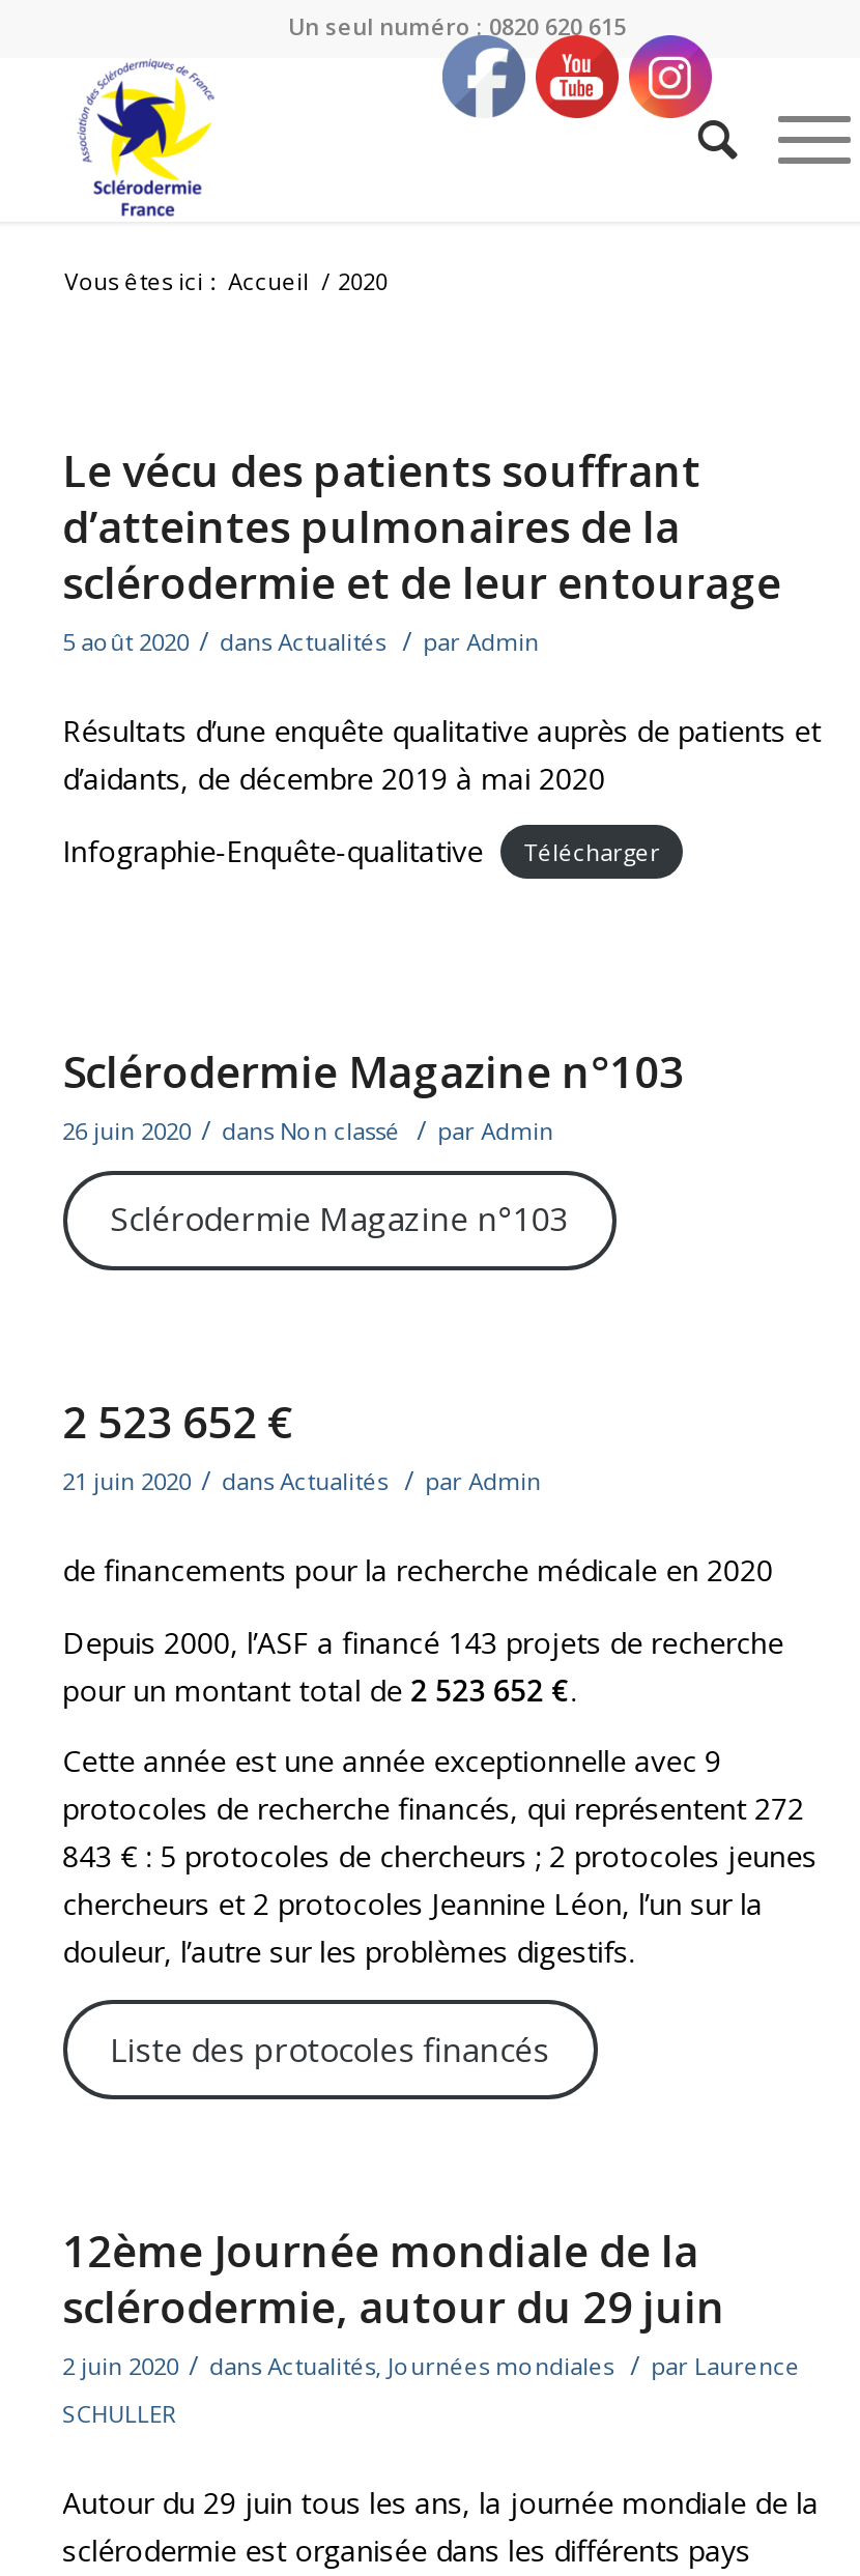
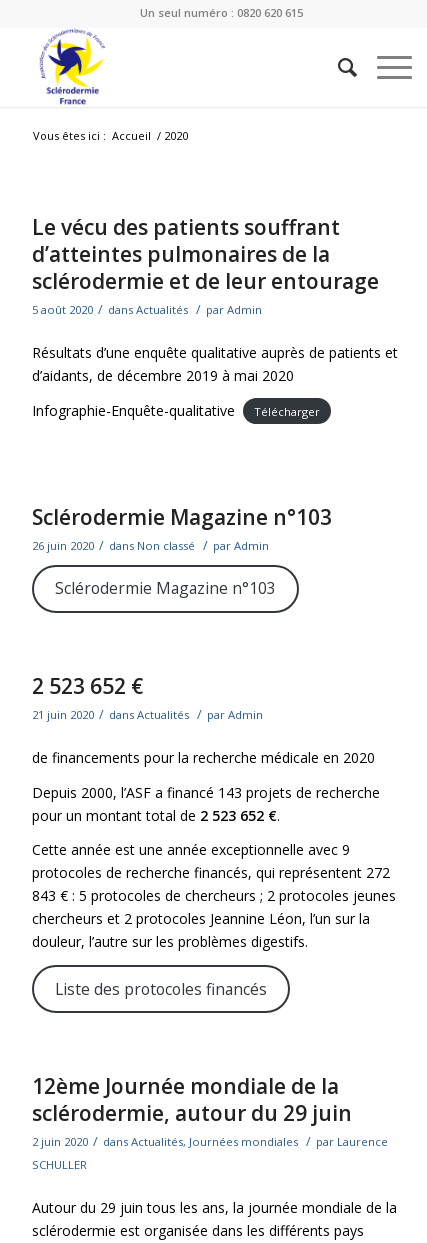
- [image]
